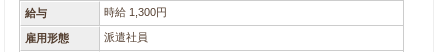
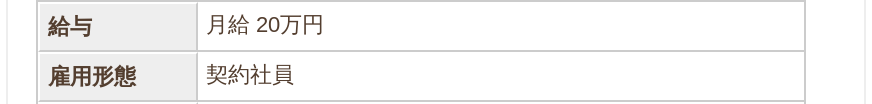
- 時給 1,300円
+ 月給 20万円

- 派遣社員
+ 契約社員
